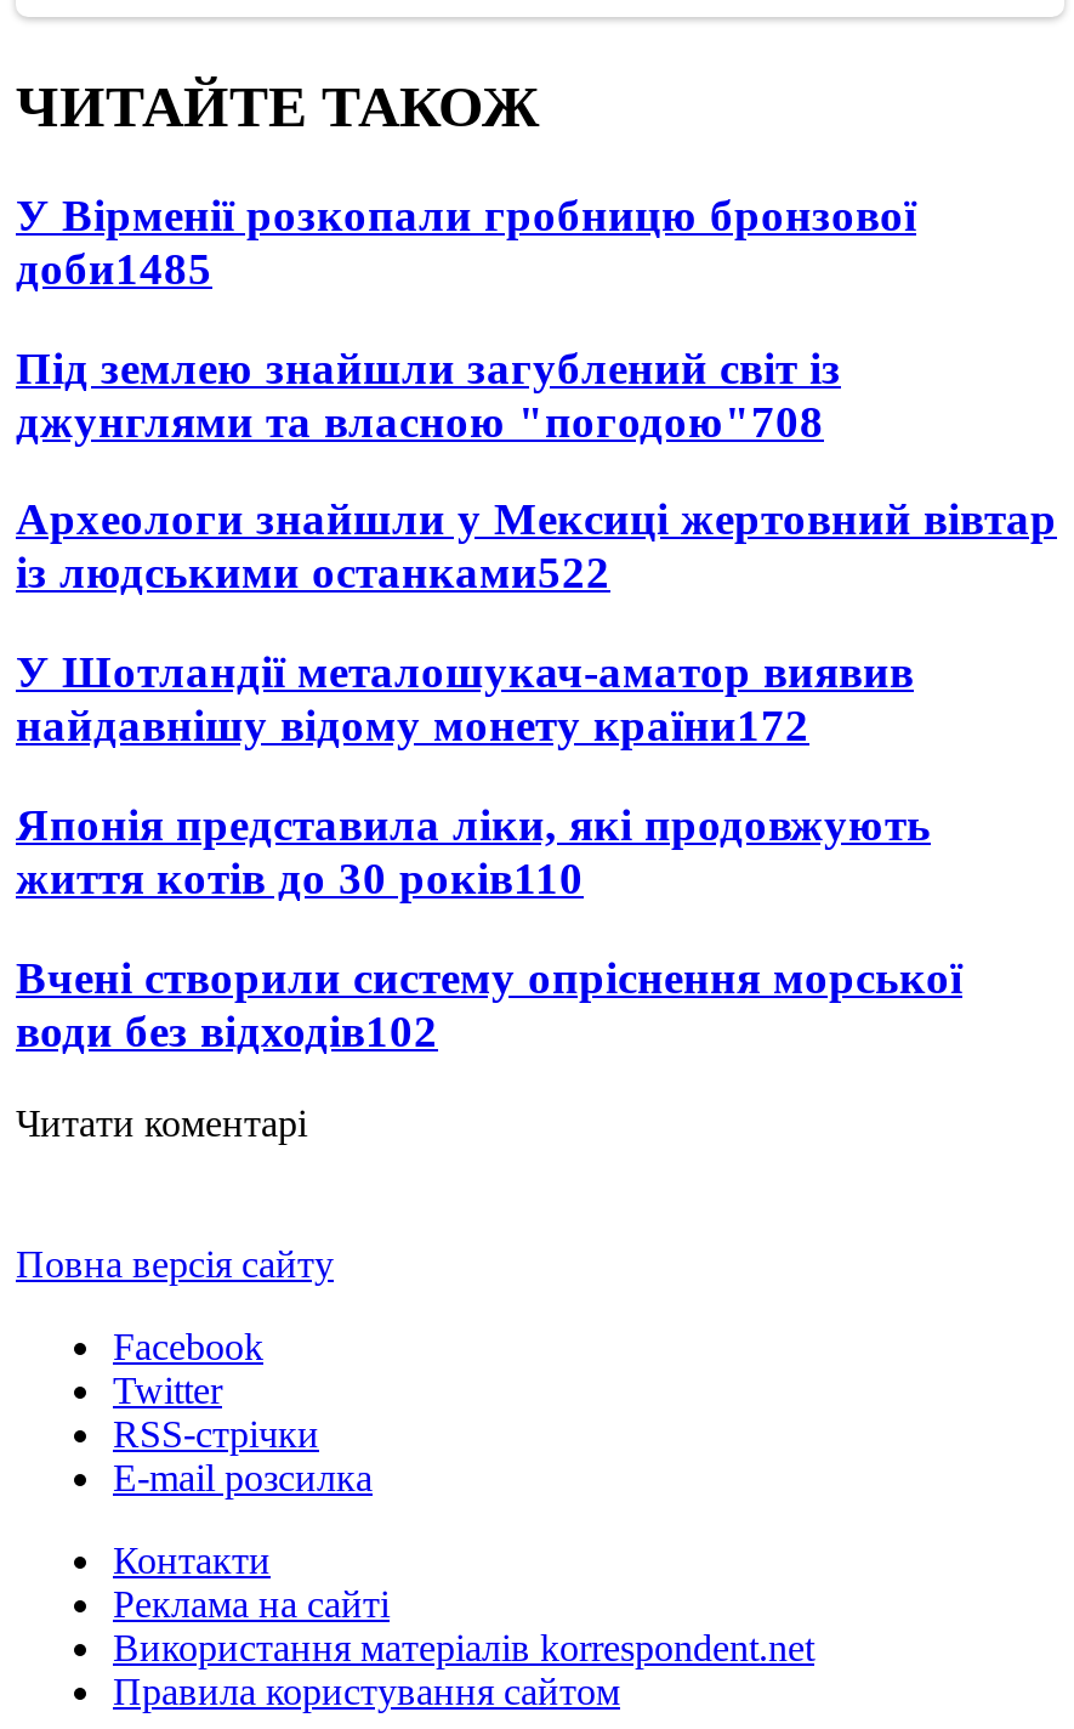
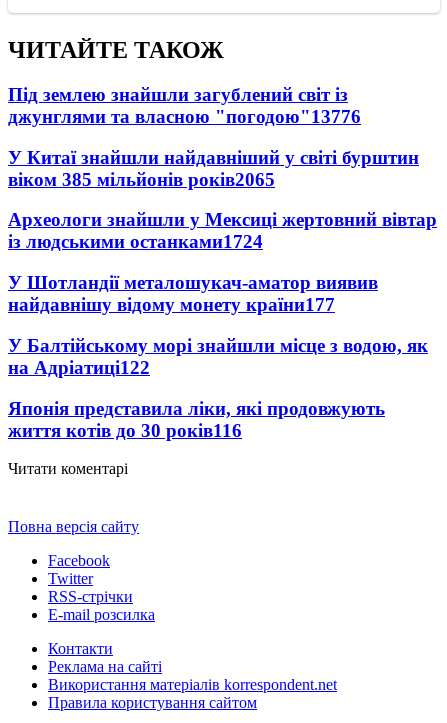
- У Вірменії розкопали гробницю бронзової
- доби1485

moved up: Під землею знайшли загублений світ із

- джунглями та власною "погодою"708
+ джунглями та власною "погодою"13776
+ У Китаї знайшли найдавніший у світі бурштин
+ віком 385 мільйонів років2065

- із людськими останками522
+ із людськими останками1724

- найдавнішу відому монету країни172
+ найдавнішу відому монету країни177
+ У Балтійському морі знайшли місце з водою, як
+ на Адріатиці122

moved down: Японія представила ліки, які продовжують

- життя котів до 30 років110
- Вчені створили систему опріснення морської
- води без відходів102
+ життя котів до 30 років116
